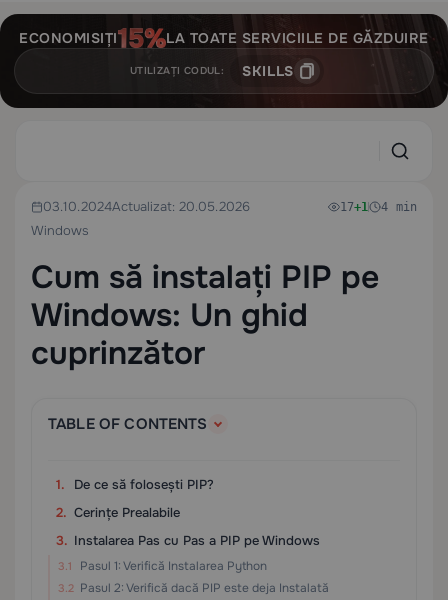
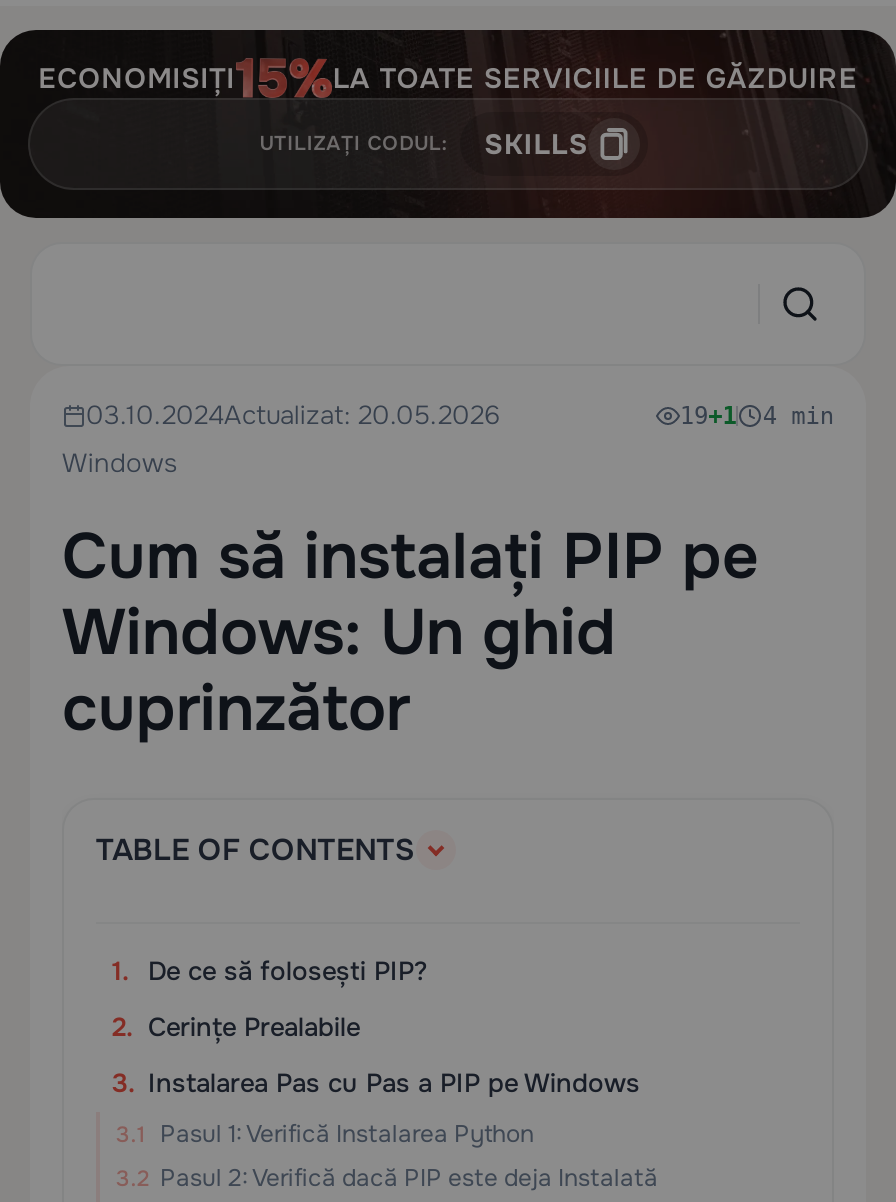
- 17+1 4 min
+ 19+1 4 min
